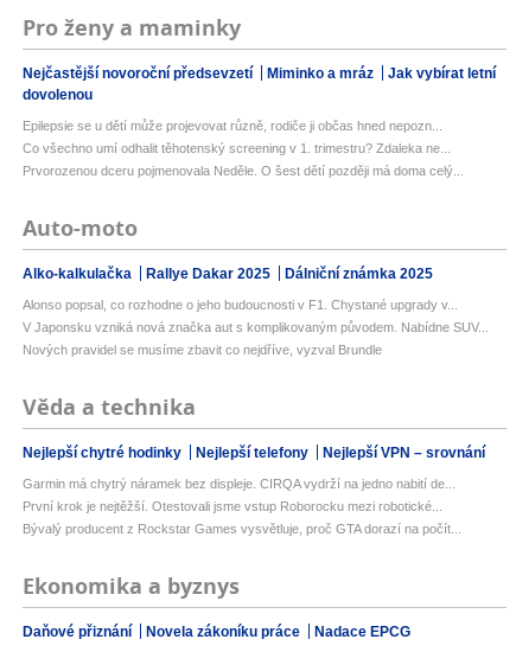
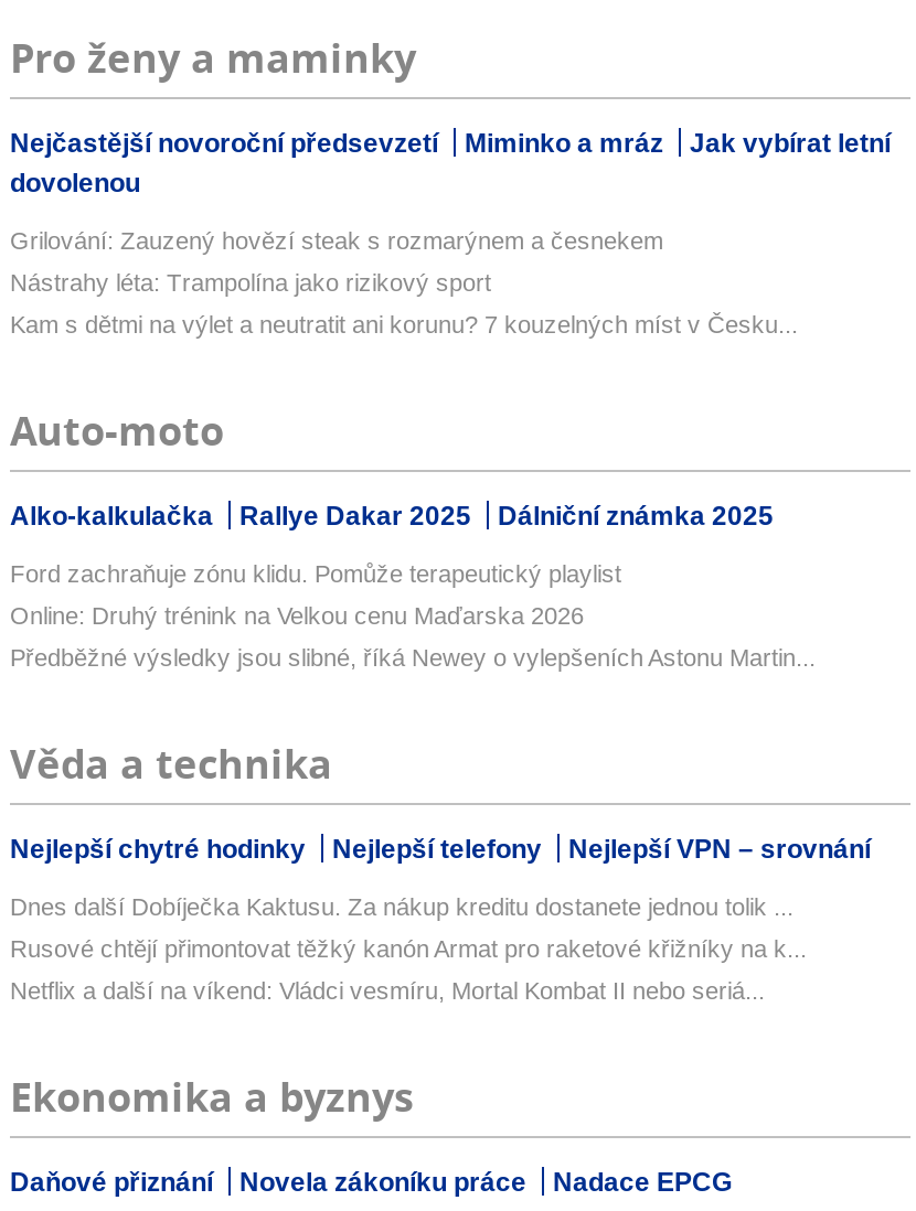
- Epilepsie se u dětí může projevovat různě, rodiče ji občas hned nepozn...
+ Grilování: Zauzený hovězí steak s rozmarýnem a česnekem

- Co všechno umí odhalit těhotenský screening v 1. trimestru? Zdaleka ne...
+ Nástrahy léta: Trampolína jako rizikový sport

- Prvorozenou dceru pojmenovala Neděle. O šest dětí později má doma celý...
+ Kam s dětmi na výlet a neutratit ani korunu? 7 kouzelných míst v Česku...

- Alonso popsal, co rozhodne o jeho budoucnosti v F1. Chystané upgrady v...
+ Ford zachraňuje zónu klidu. Pomůže terapeutický playlist

- V Japonsku vzniká nová značka aut s komplikovaným původem. Nabídne SUV...
+ Online: Druhý trénink na Velkou cenu Maďarska 2026

- Nových pravidel se musíme zbavit co nejdříve, vyzval Brundle
+ Předběžné výsledky jsou slibné, říká Newey o vylepšeních Astonu Martin...

- Garmin má chytrý náramek bez displeje. CIRQA vydrží na jedno nabití de...
+ Dnes další Dobíječka Kaktusu. Za nákup kreditu dostanete jednou tolik ...

- První krok je nejtěžší. Otestovali jsme vstup Roborocku mezi robotické...
+ Rusové chtějí přimontovat těžký kanón Armat pro raketové křižníky na k...

- Bývalý producent z Rockstar Games vysvětluje, proč GTA dorazí na počít...
+ Netflix a další na víkend: Vládci vesmíru, Mortal Kombat II nebo seriá...
